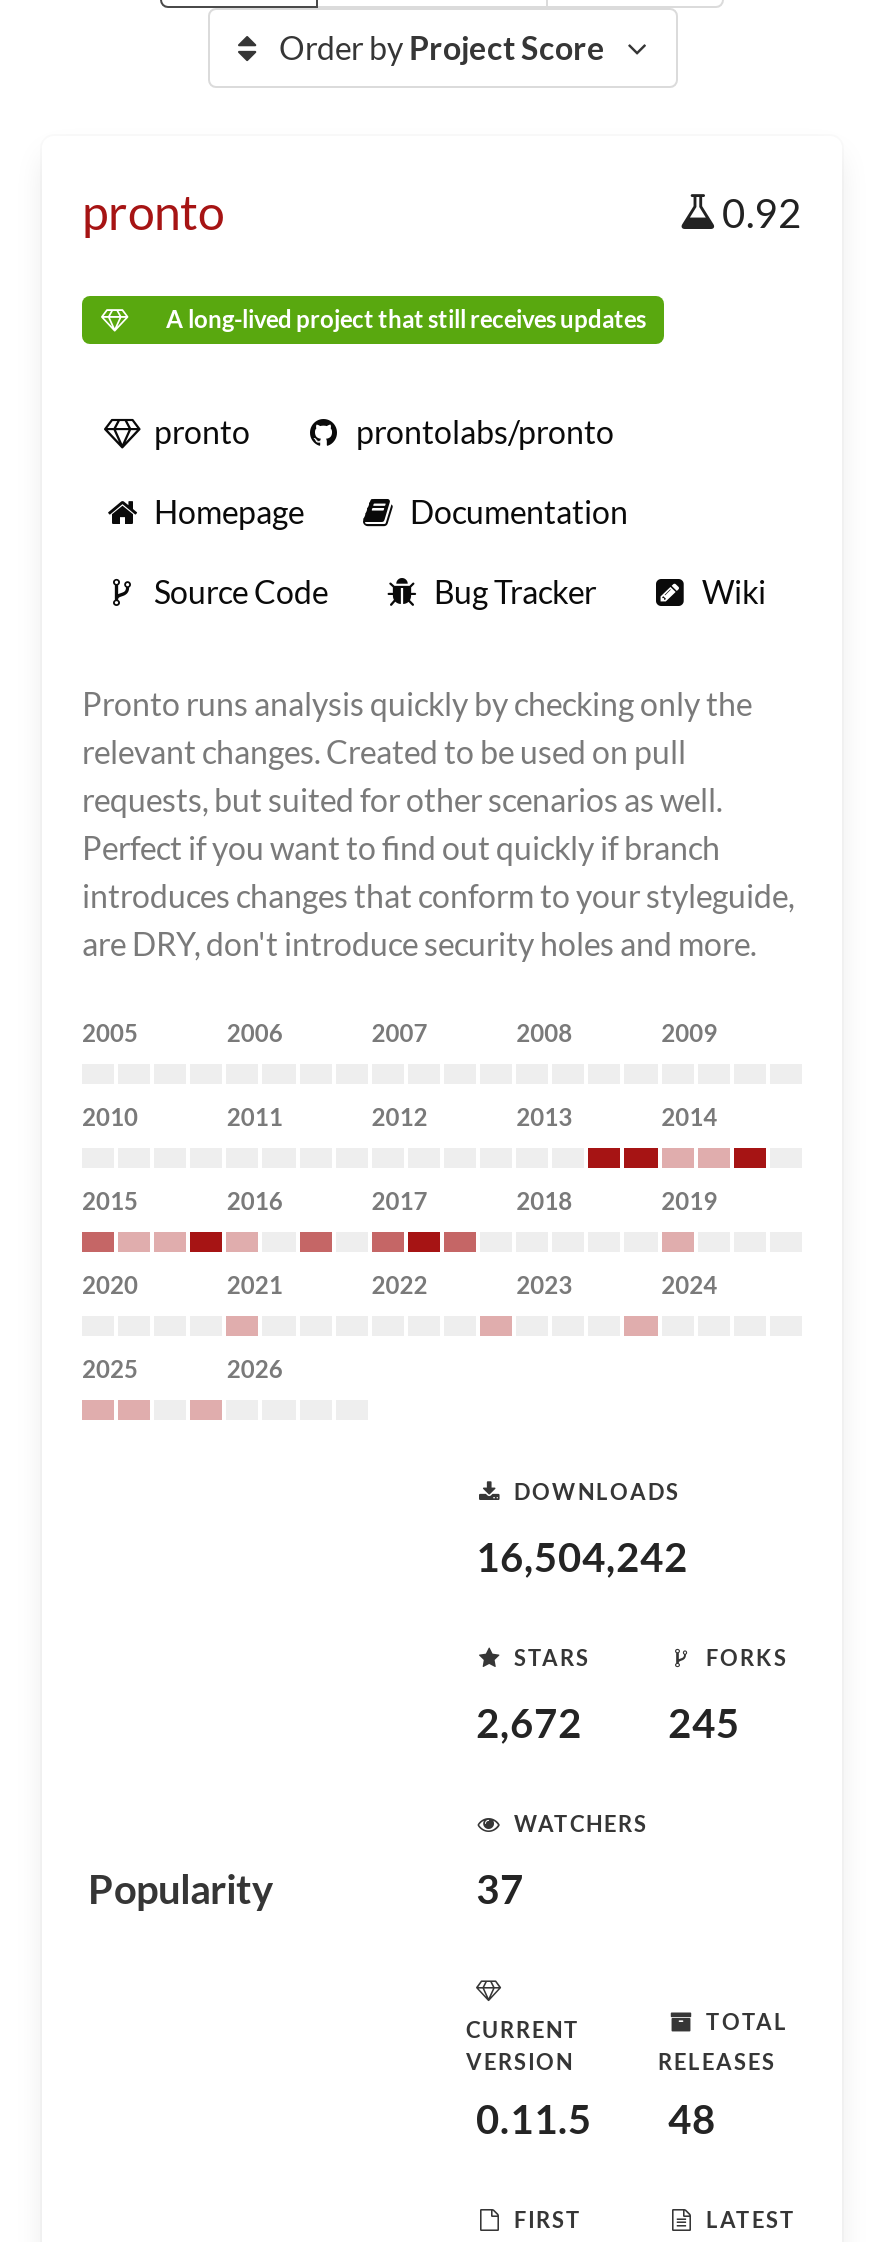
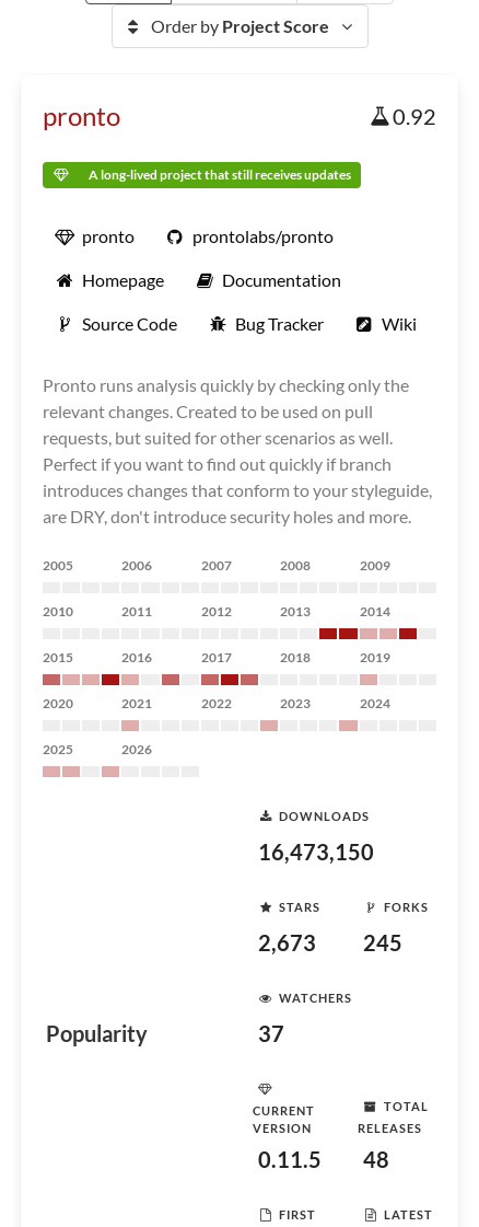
- 16,504,242
+ 16,473,150

- 2,672 245
+ 2,673 245
